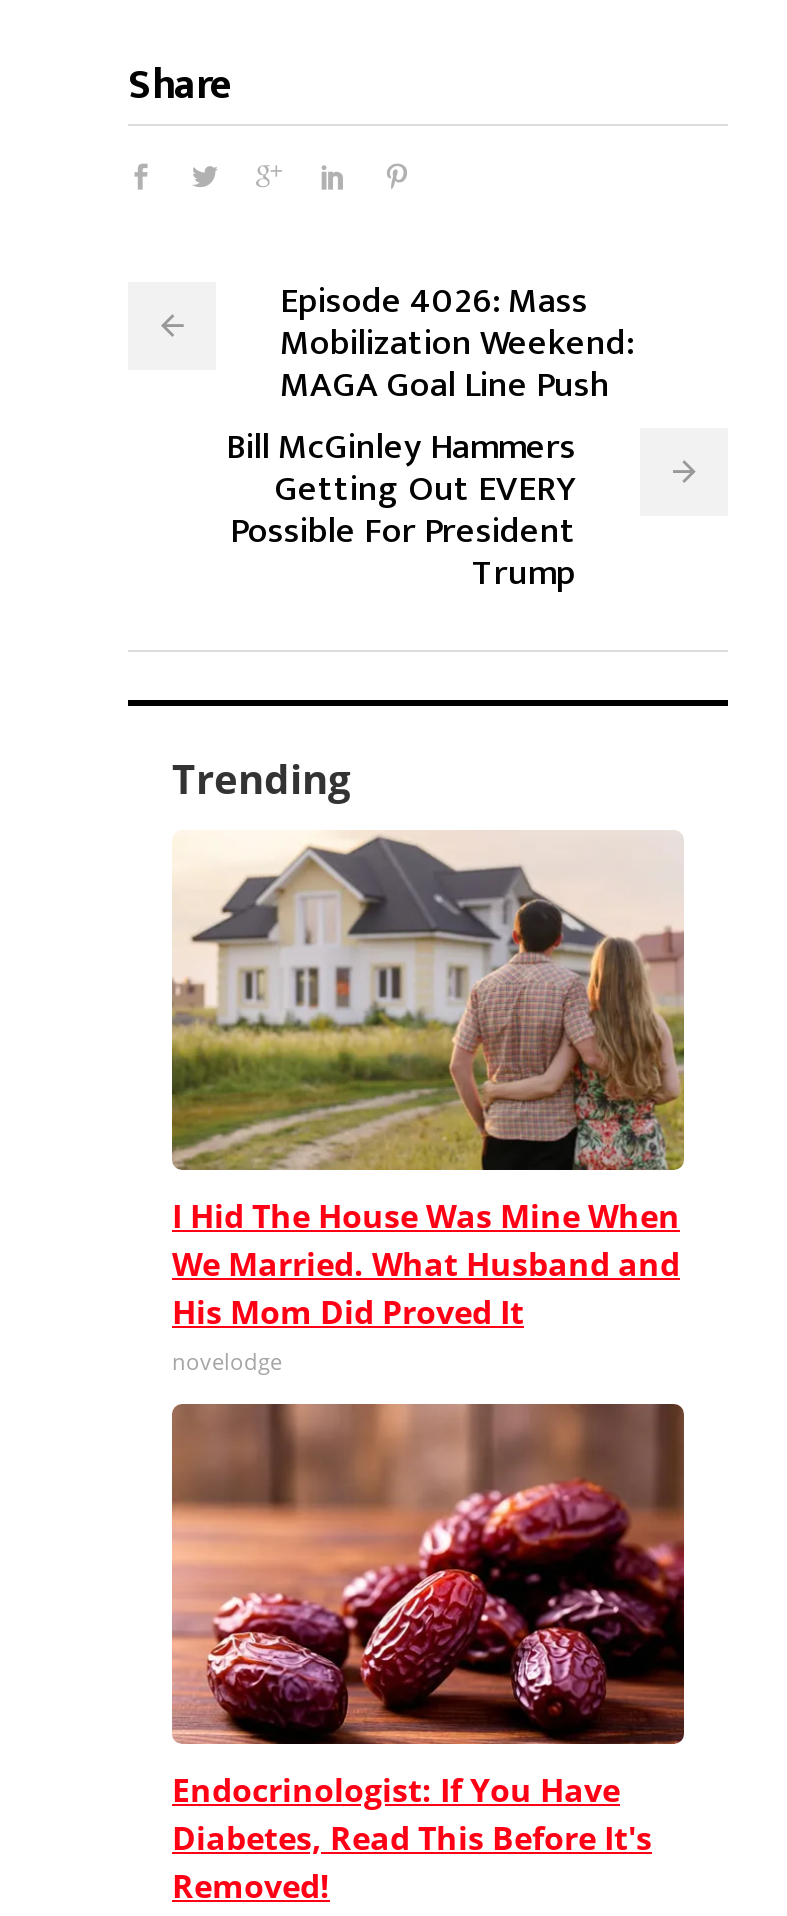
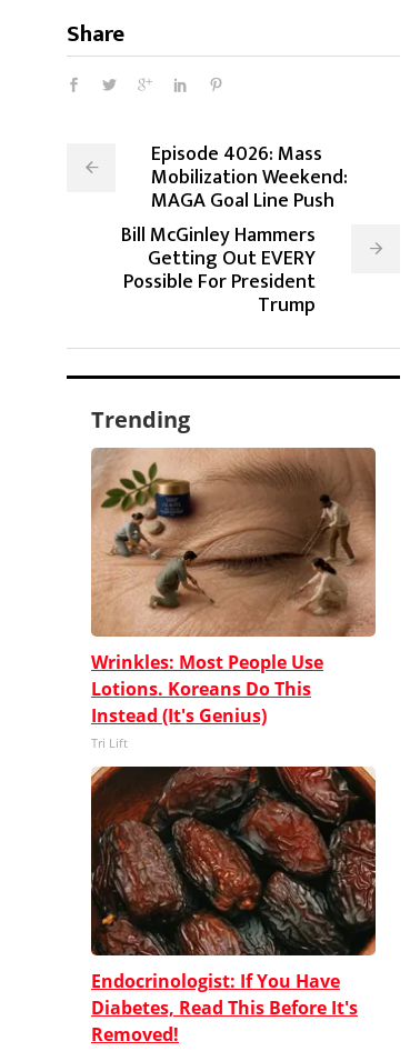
- [image]
- I Hid The House Was Mine When
- We Married. What Husband and
- His Mom Did Proved It
- novelodge
+ [image]
+ Wrinkles: Most People Use
+ Lotions. Koreans Do This
+ Instead (It's Genius)
+ Tri Lift

- [image]
+ [image]
